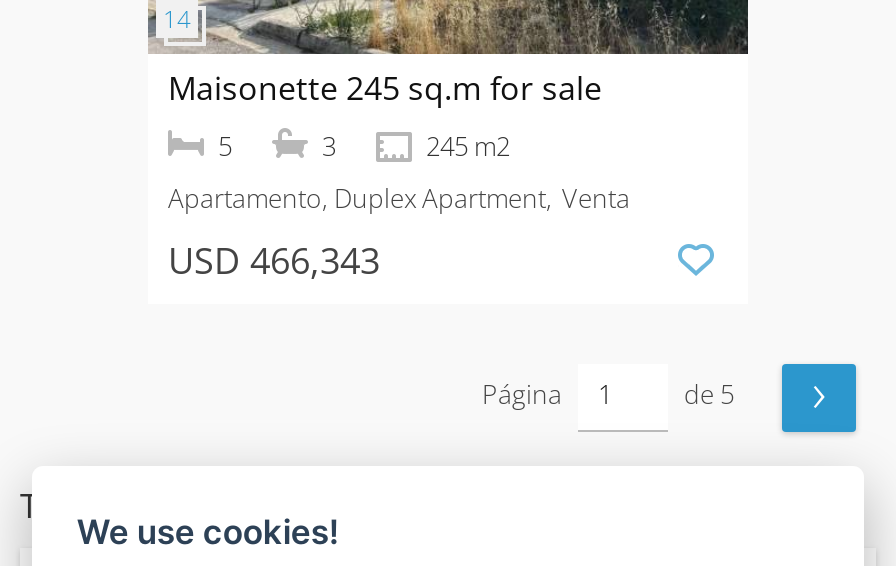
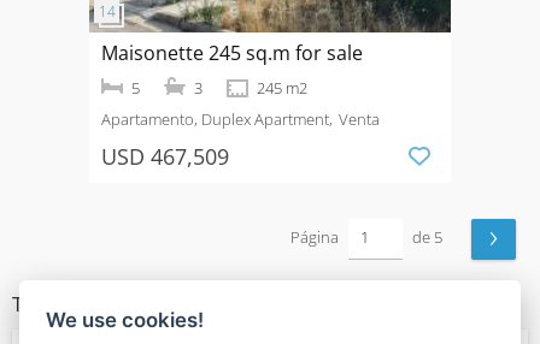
- USD 466,343
+ USD 467,509
